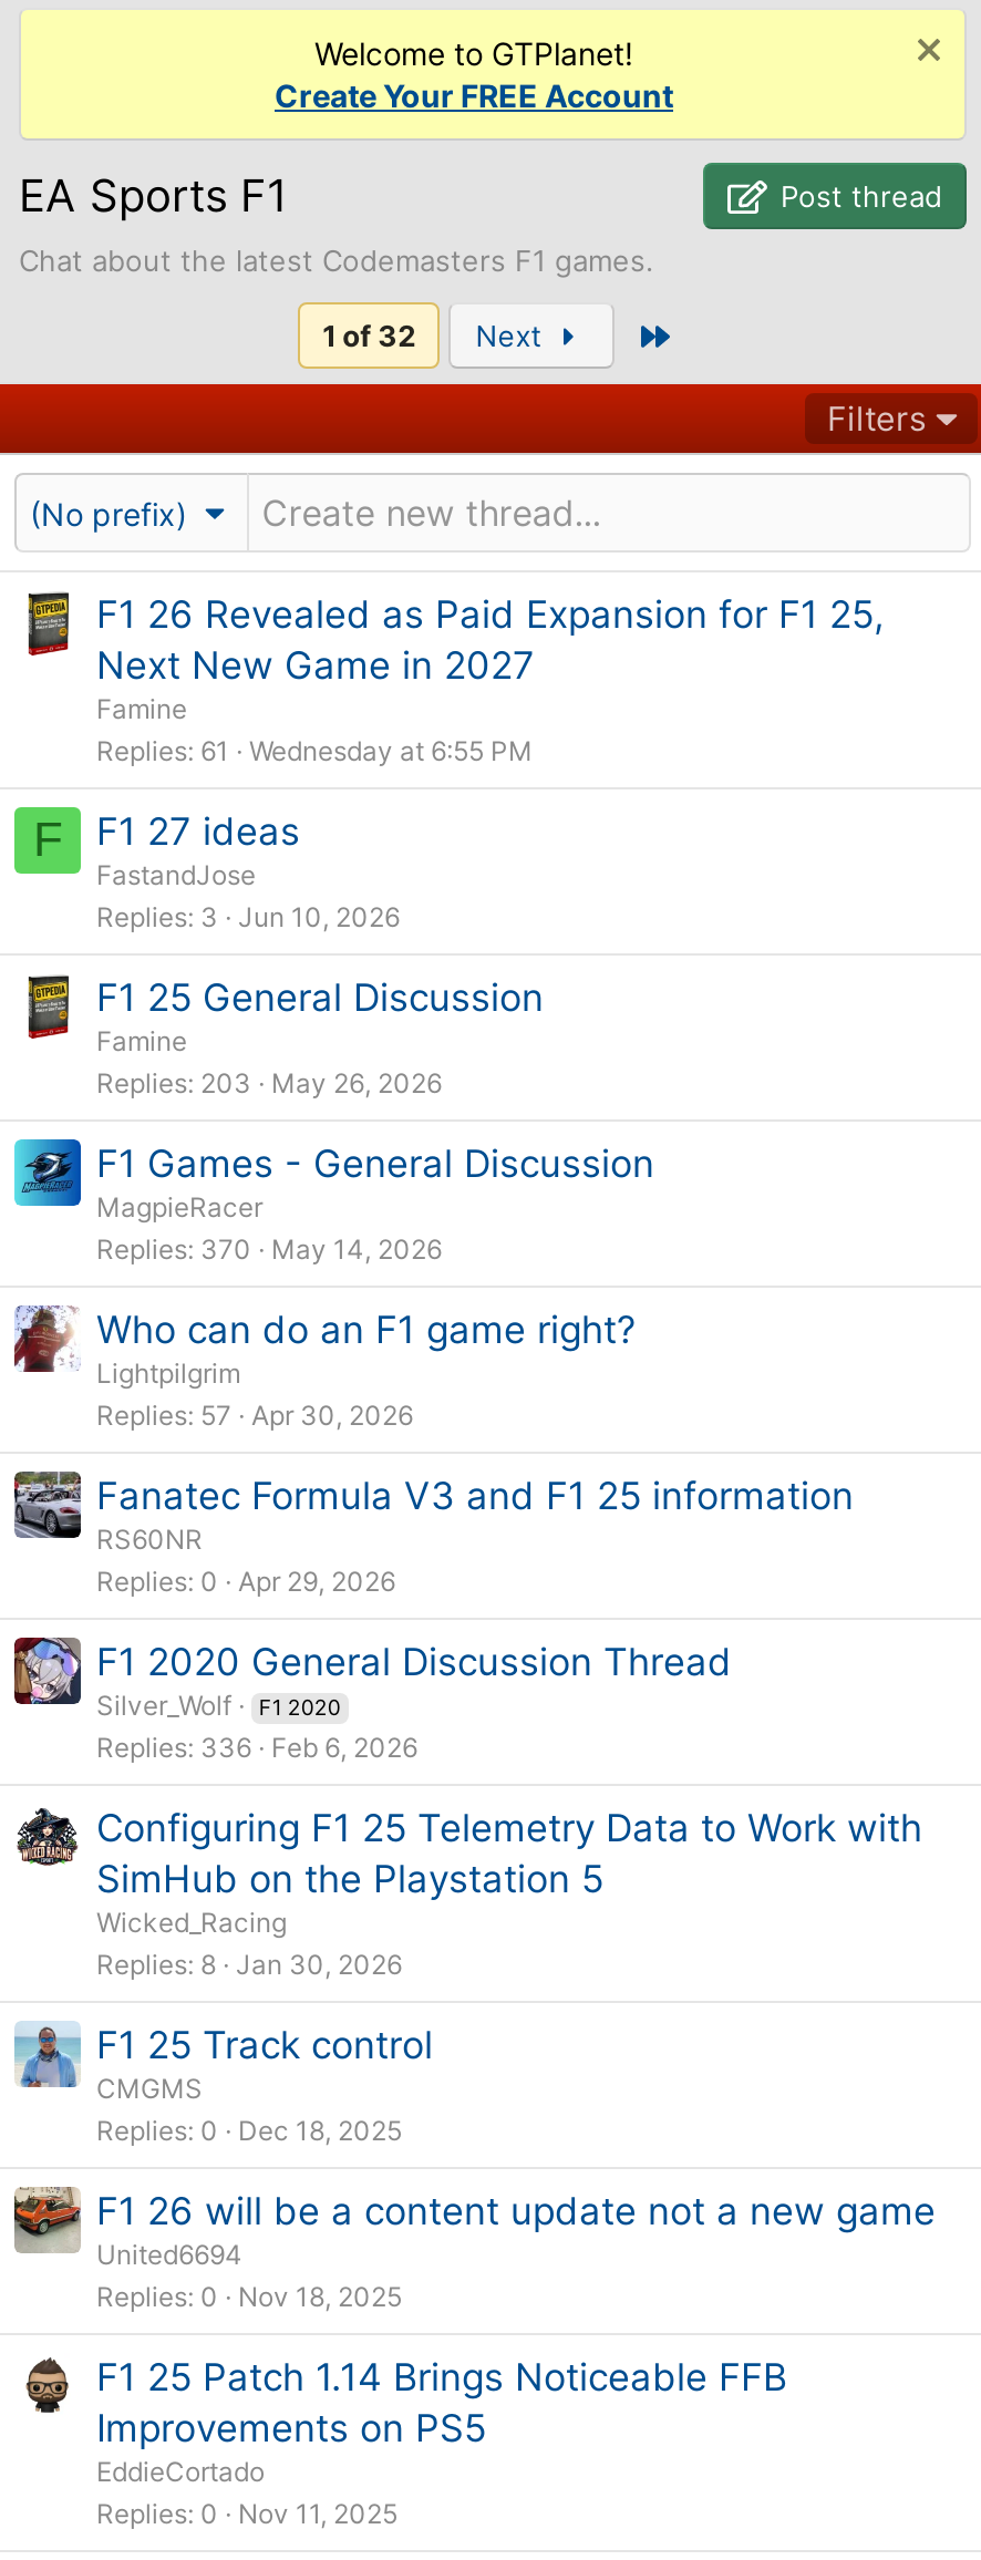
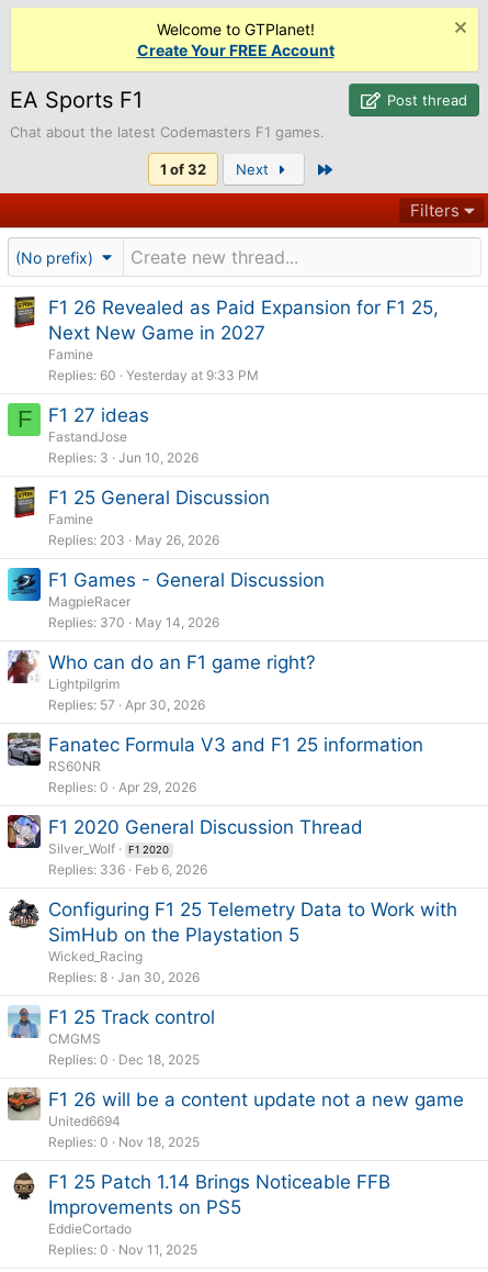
- Replies 61 Wednesday at 6:55 PM
+ Replies 60 Yesterday at 9:33 PM
